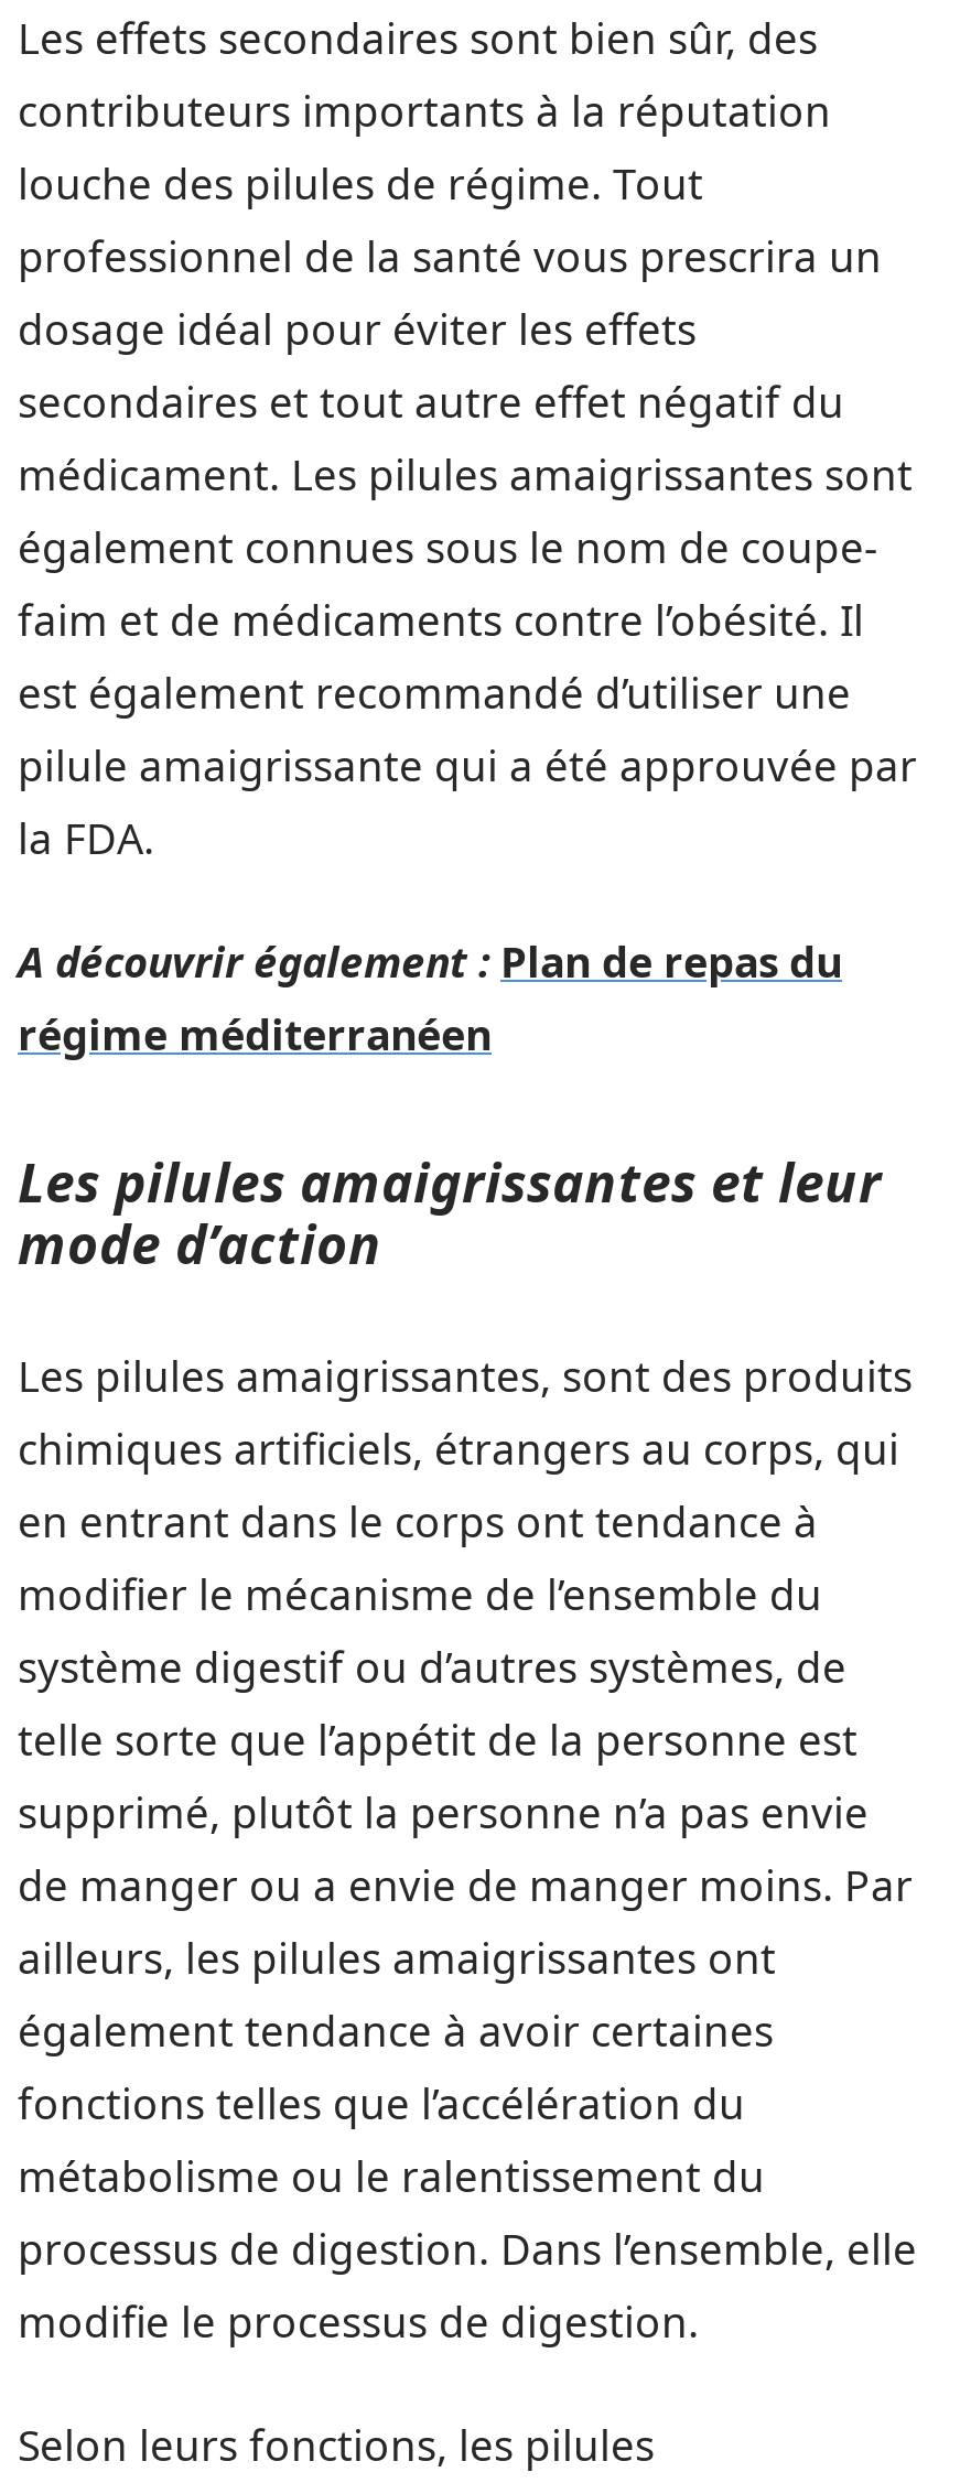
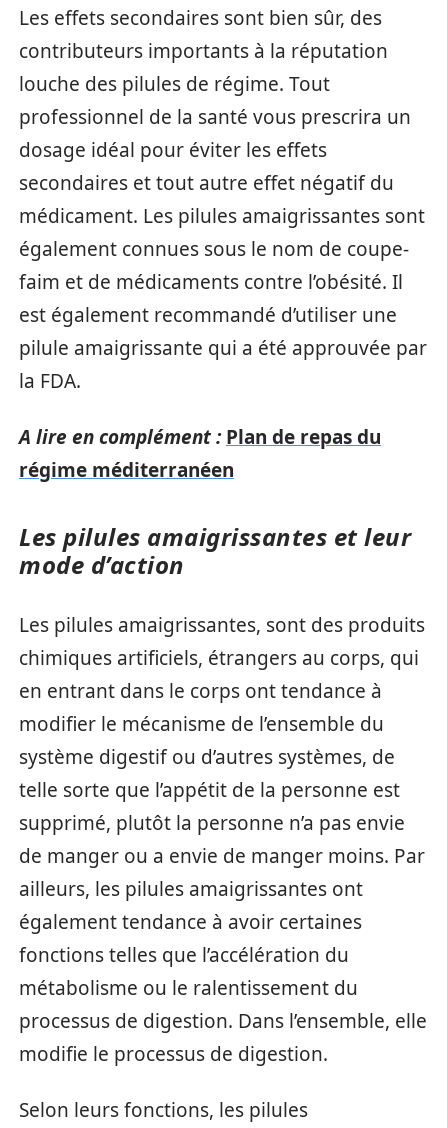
- A découvrir également : Plan de repas du
+ A lire en complément : Plan de repas du
